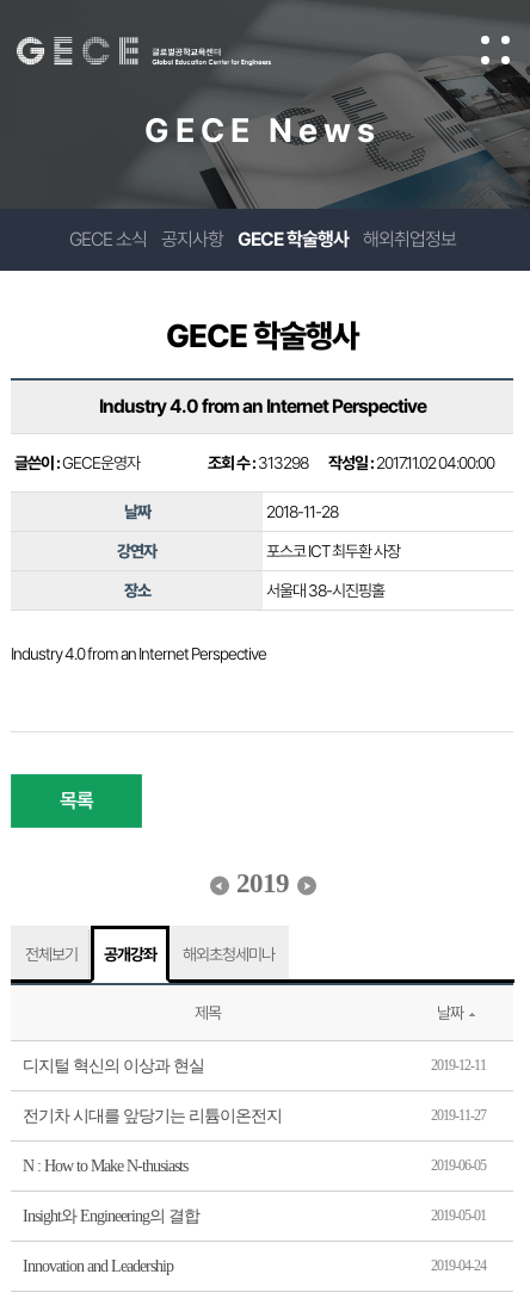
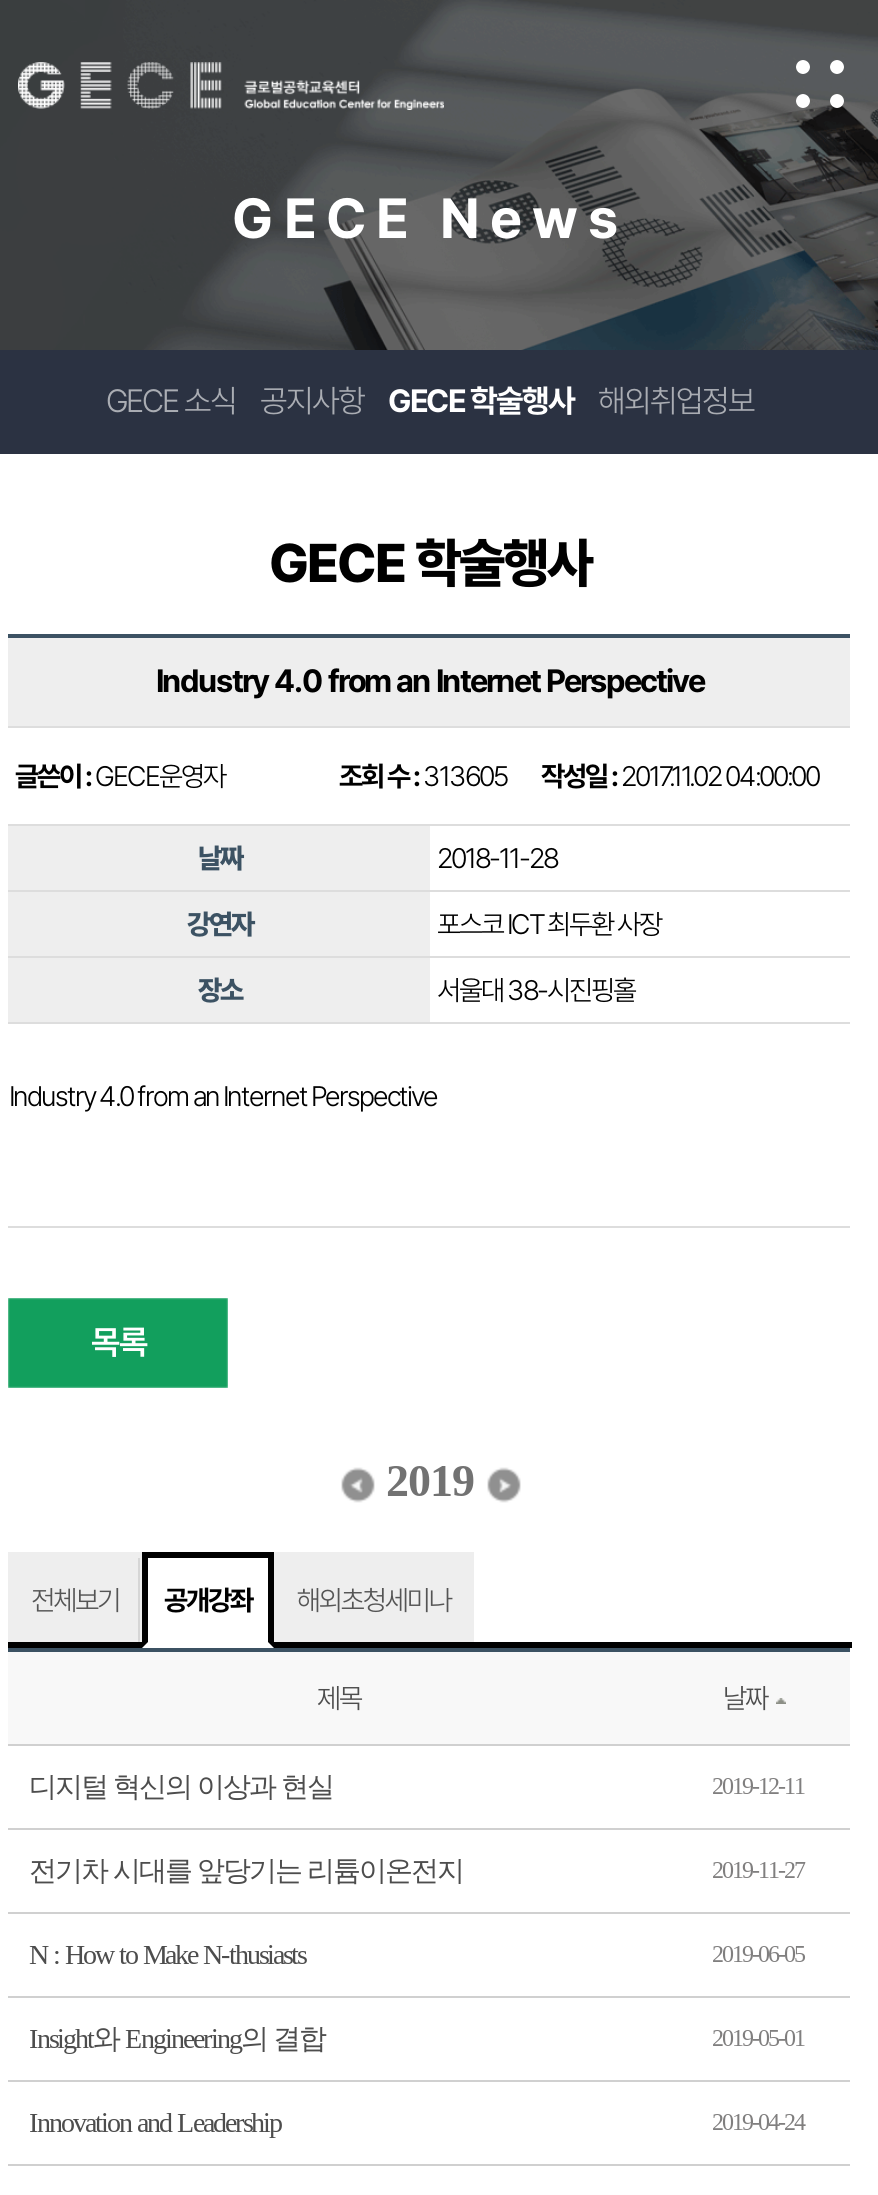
- 조회 수 : 313298 작성일 : 2017.11.02 04:00:00
+ 조회 수 : 313605 작성일 : 2017.11.02 04:00:00
